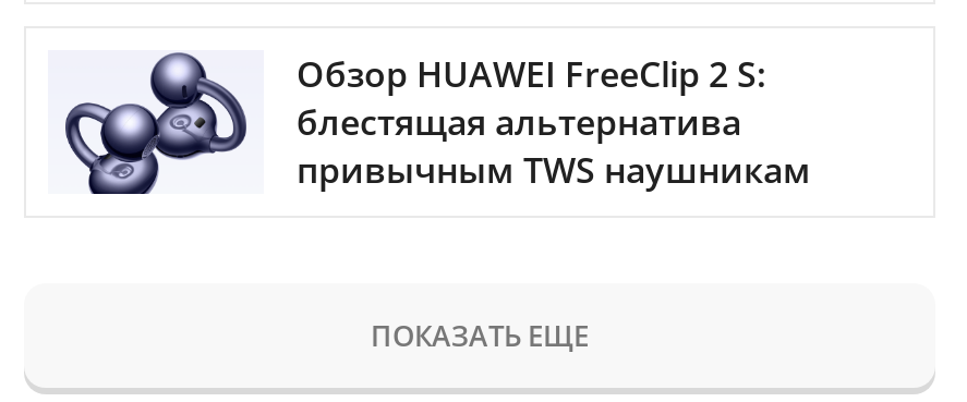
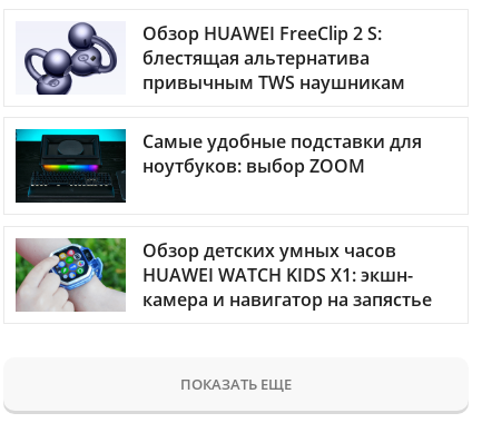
+ [image]
+ Самые удобные подставки для
+ ноутбуков: выбор ZOOM
+ Обзор детских умных часов
+ HUAWEI WATCH KIDS X1: экшн-
+ камера и навигатор на запястье

+ [image]
